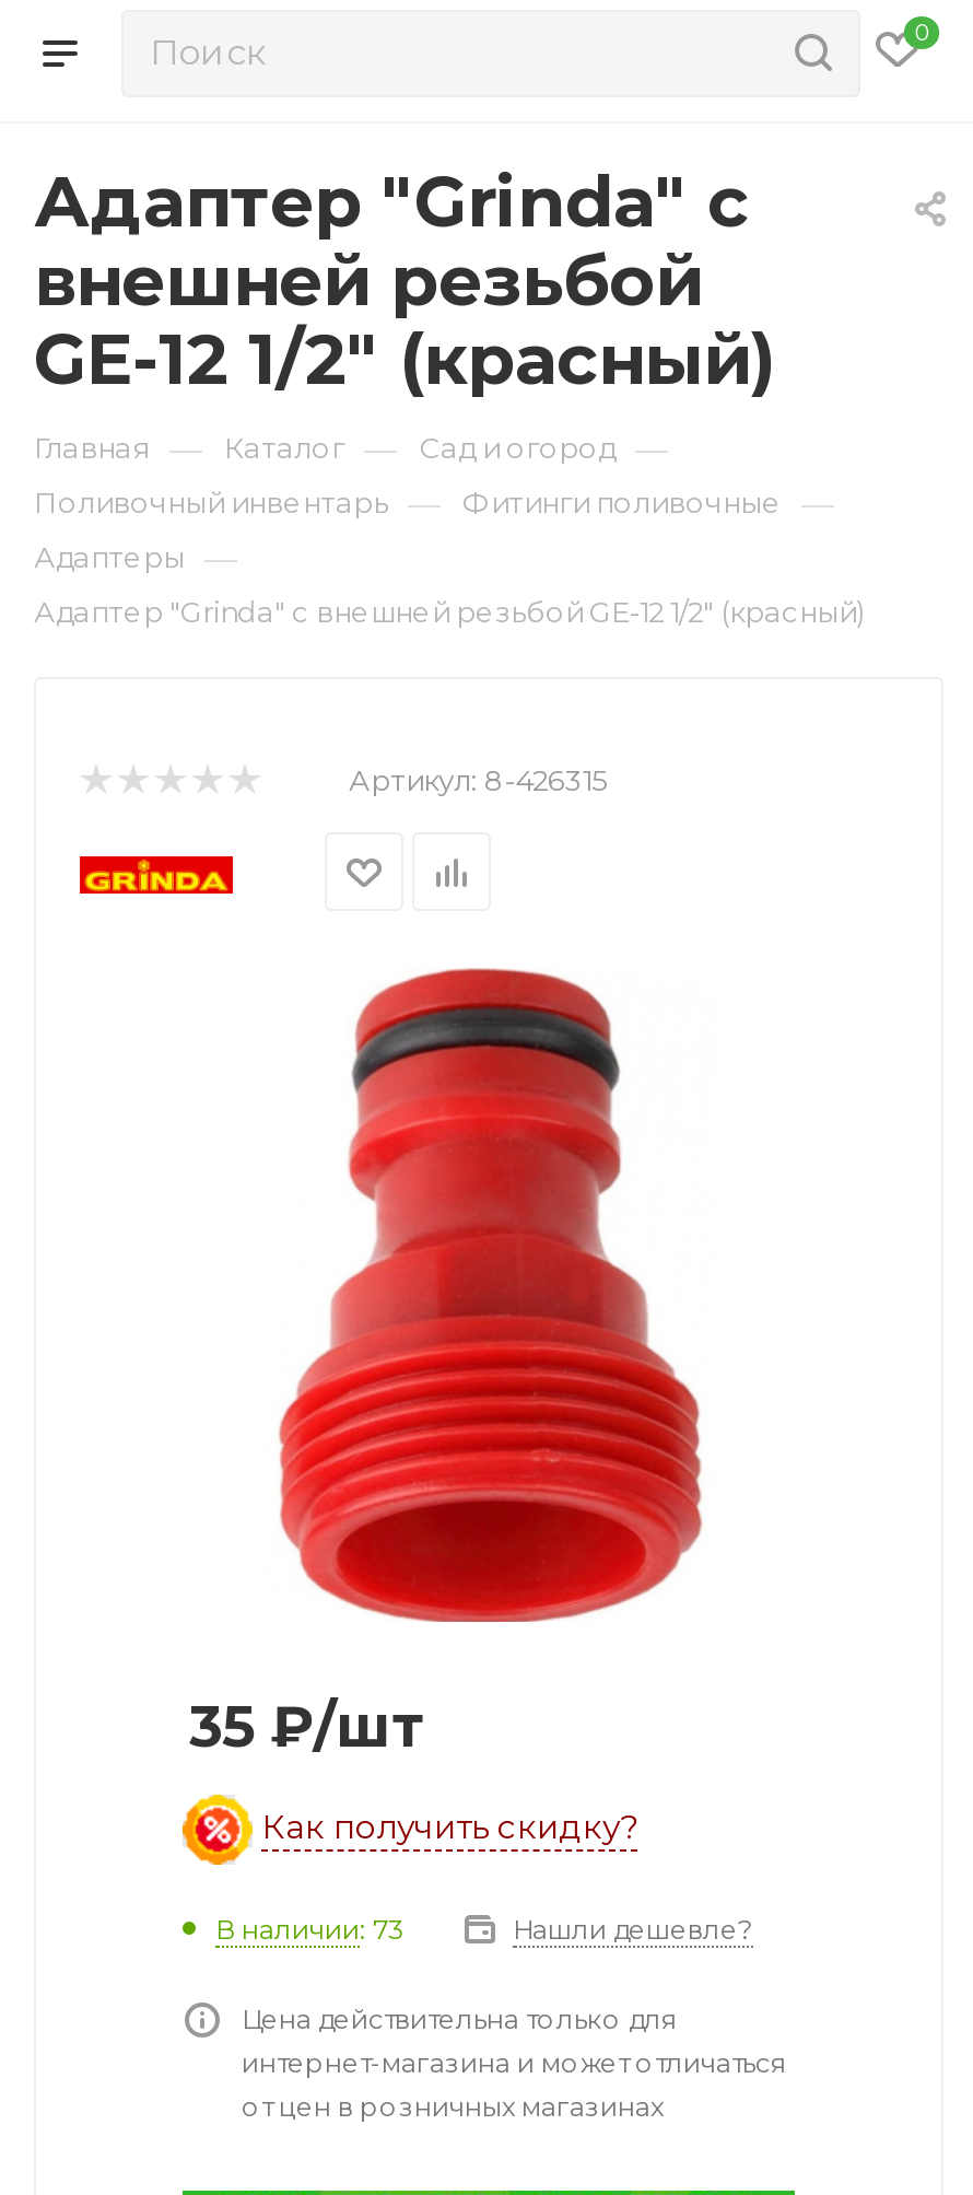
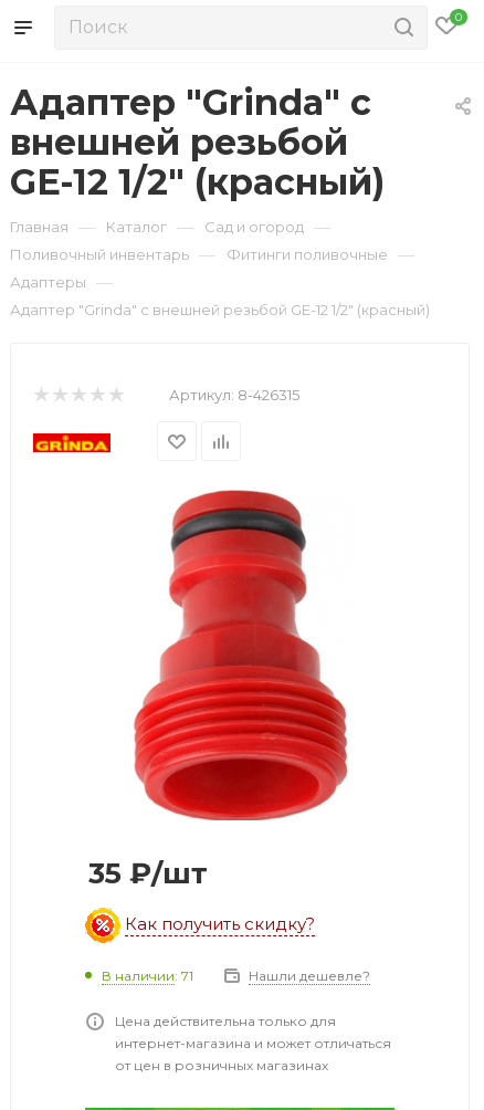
- В наличии: 73
+ В наличии: 71
